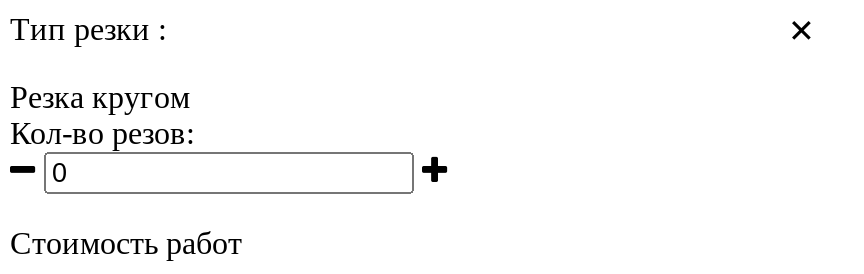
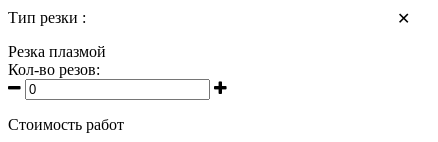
- Резка кругом
+ Резка плазмой
